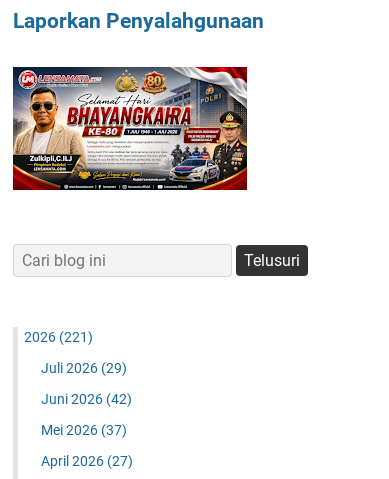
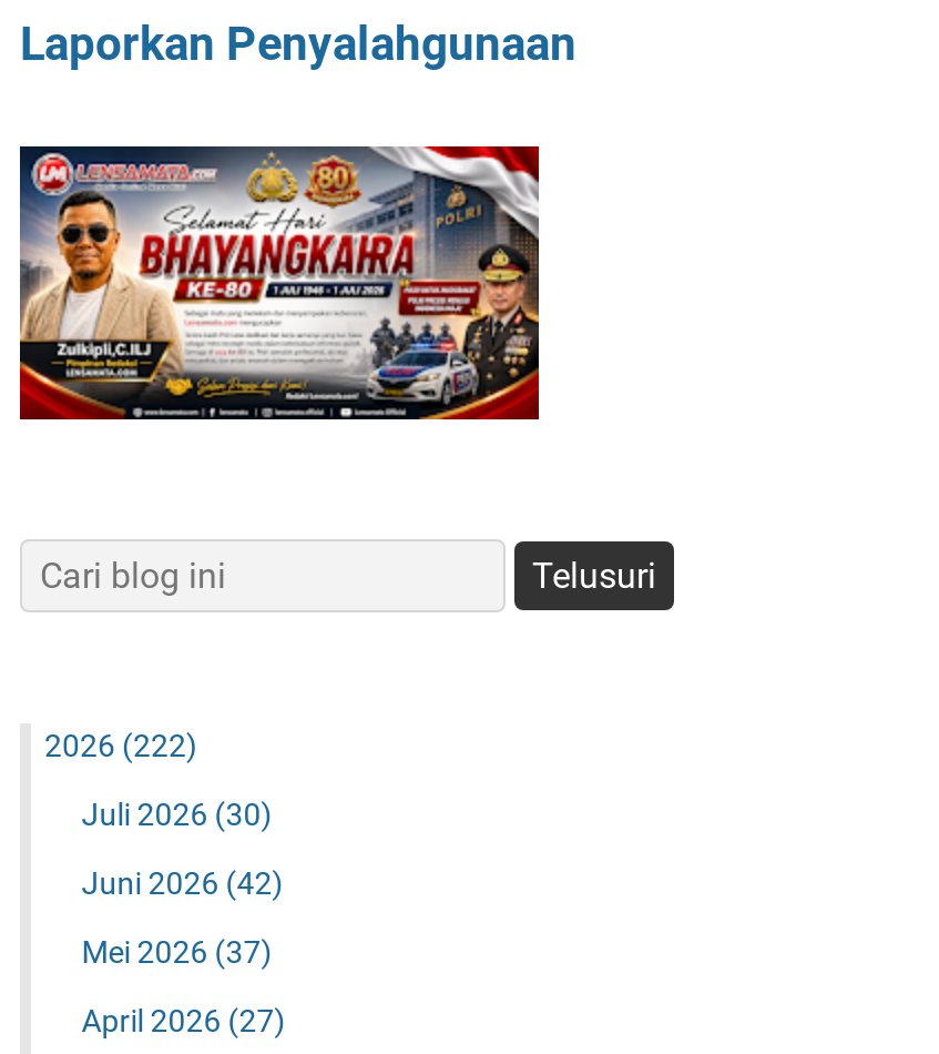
- 2026 (221)
+ 2026 (222)

- Juli 2026 (29)
+ Juli 2026 (30)
